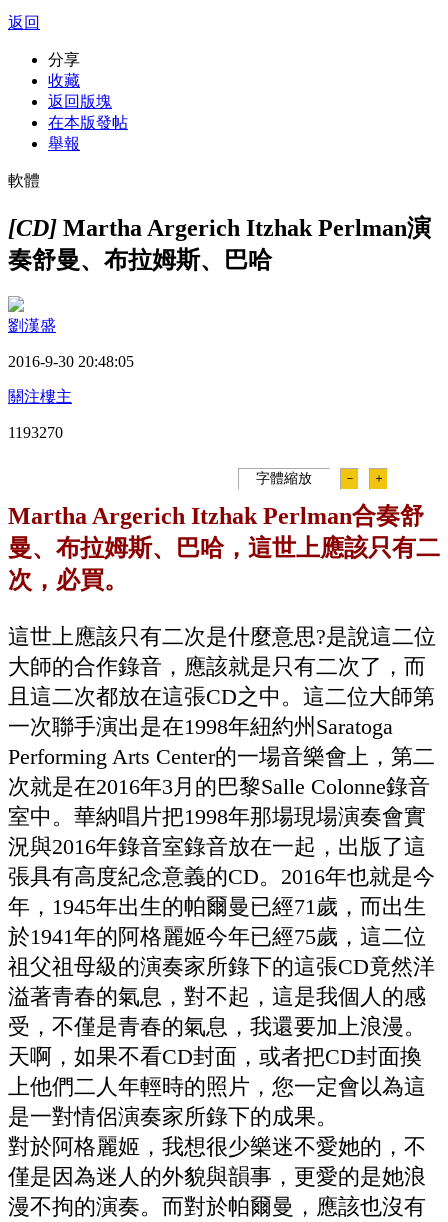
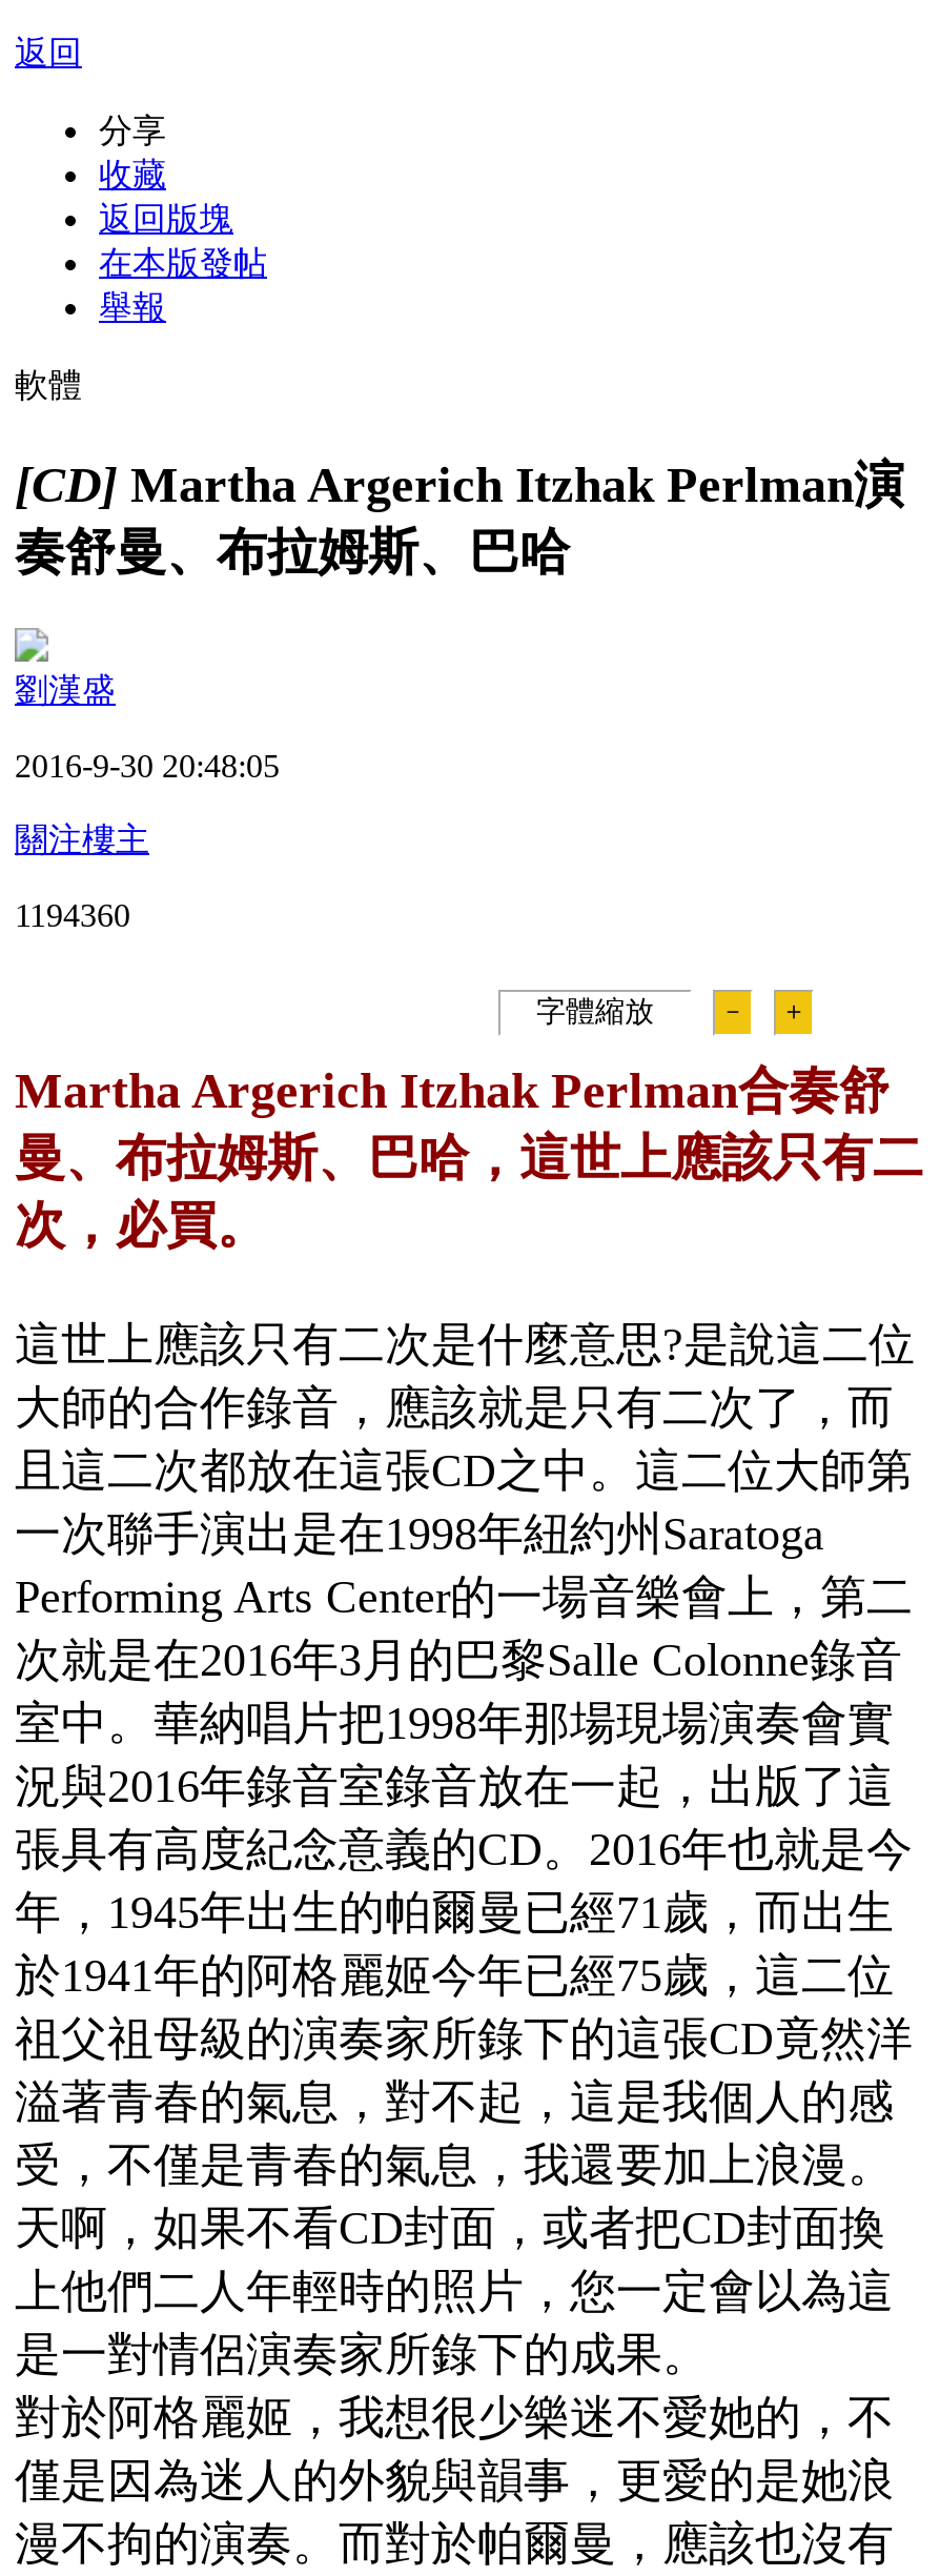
- 1193270
+ 1194360
